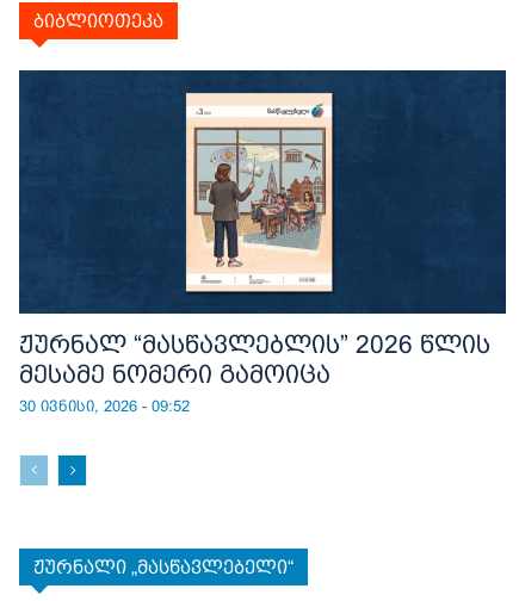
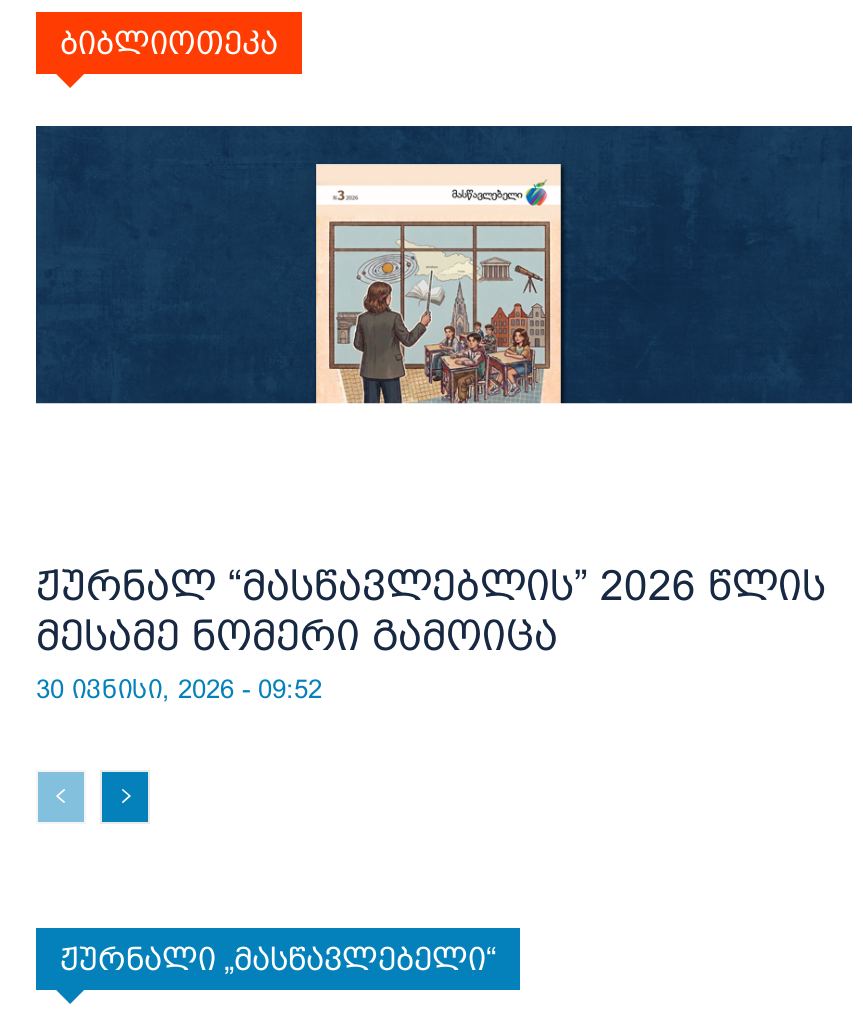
- [image]
